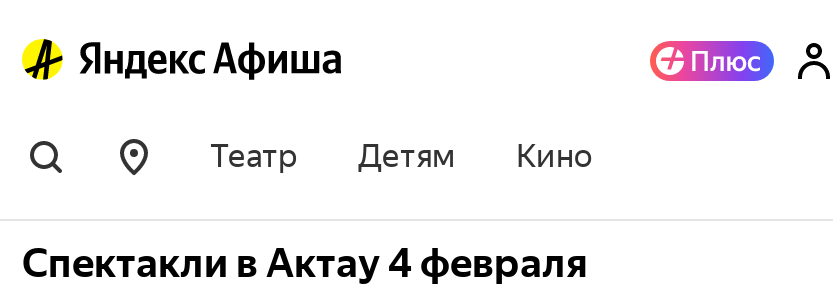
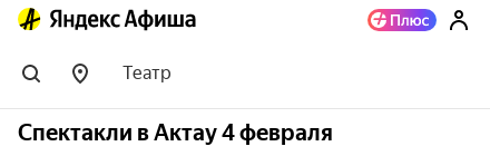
- Детям
- Кино
